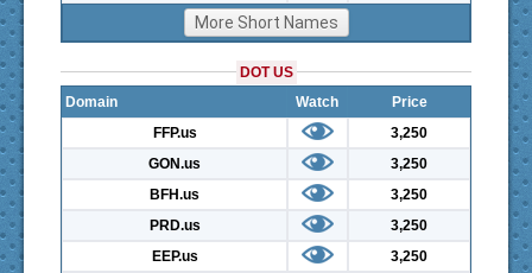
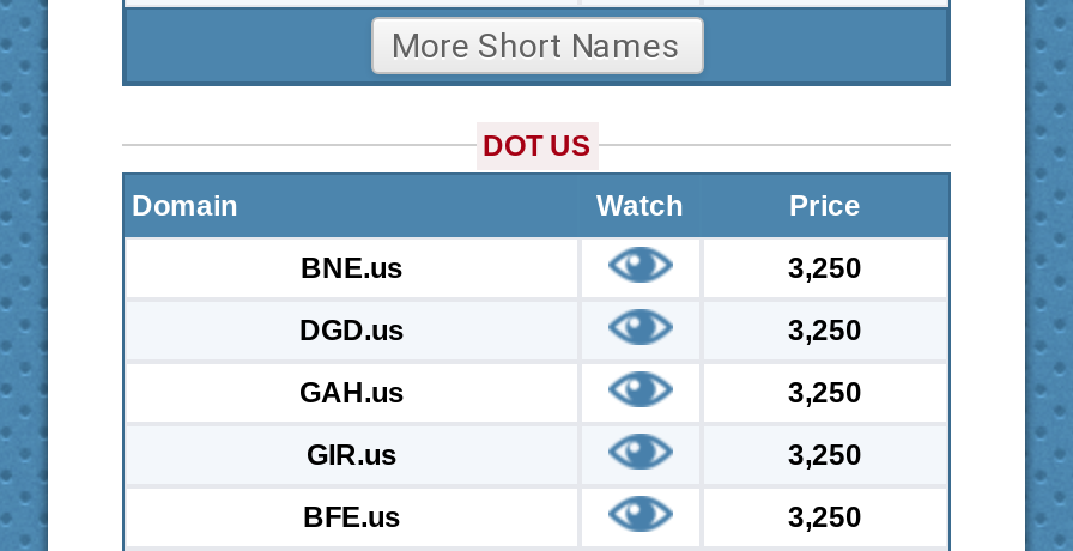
- FFP.us
+ BNE.us

- GON.us
+ DGD.us

- BFH.us
+ GAH.us

- PRD.us
+ GIR.us

- EEP.us
+ BFE.us
